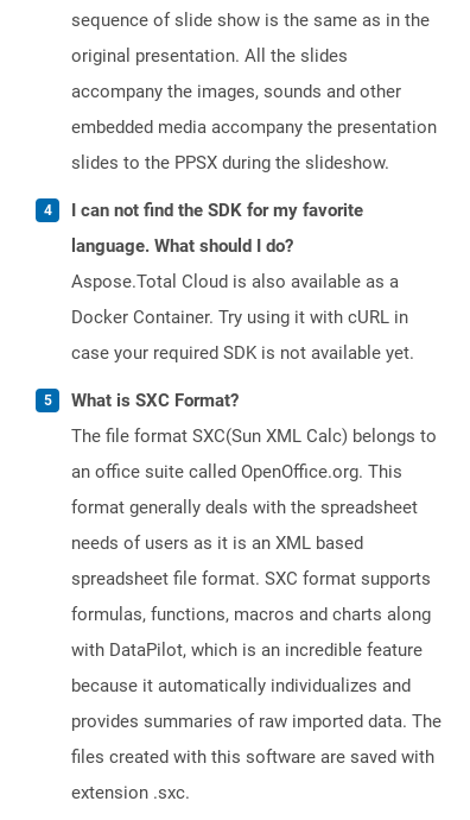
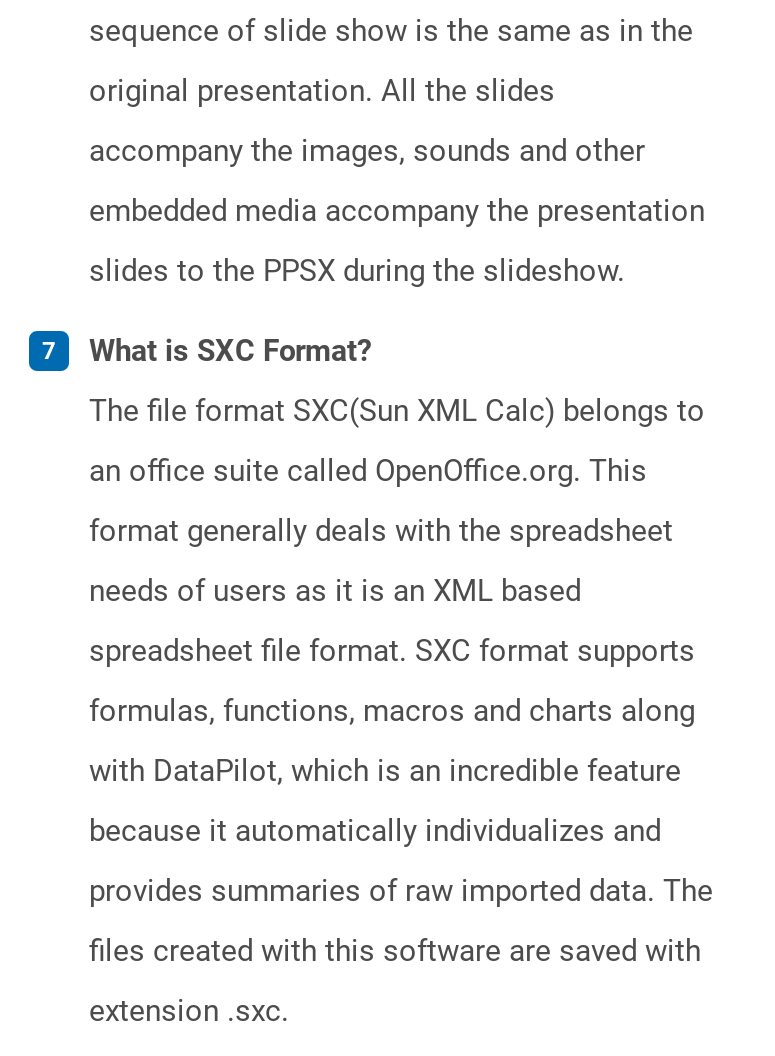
- I can not find the SDK for my favorite
- language. What should I do?
- Aspose.Total Cloud is also available as a
- Docker Container. Try using it with cURL in
- case your required SDK is not available yet.
